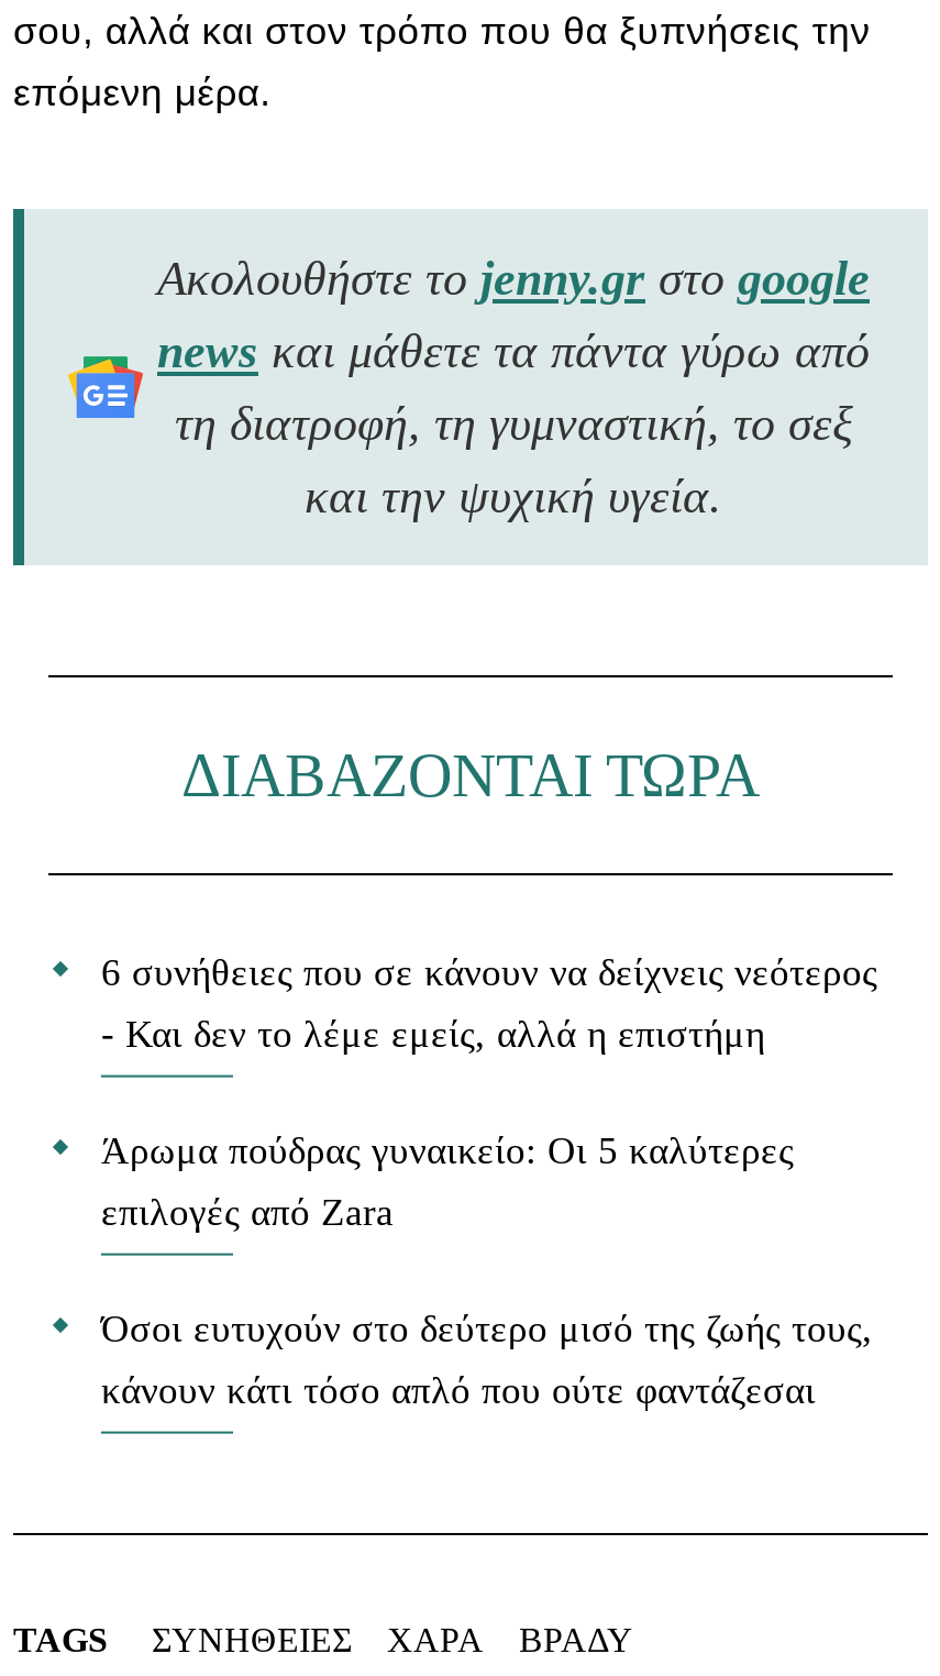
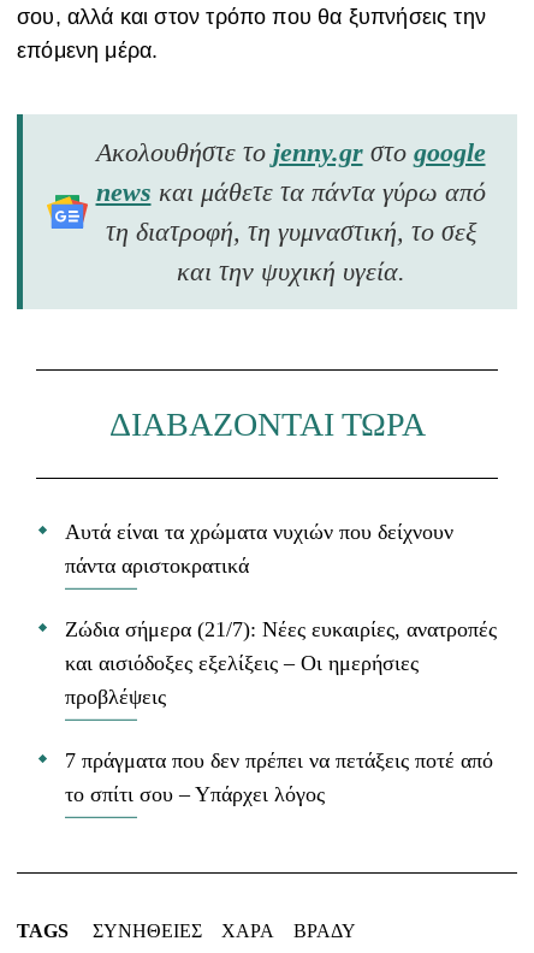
- 6 συνήθειες που σε κάνουν να δείχνεις νεότερος
- - Και δεν το λέμε εμείς, αλλά η επιστήμη
+ Αυτά είναι τα χρώματα νυχιών που δείχνουν
+ πάντα αριστοκρατικά

- Άρωμα πούδρας γυναικείο: Οι 5 καλύτερες
- επιλογές από Zara
+ Ζώδια σήμερα (21/7): Νέες ευκαιρίες, ανατροπές
+ και αισιόδοξες εξελίξεις – Οι ημερήσιες
+ προβλέψεις

- Όσοι ευτυχούν στο δεύτερο μισό της ζωής τους,
- κάνουν κάτι τόσο απλό που ούτε φαντάζεσαι
+ 7 πράγματα που δεν πρέπει να πετάξεις ποτέ από
+ το σπίτι σου – Υπάρχει λόγος
